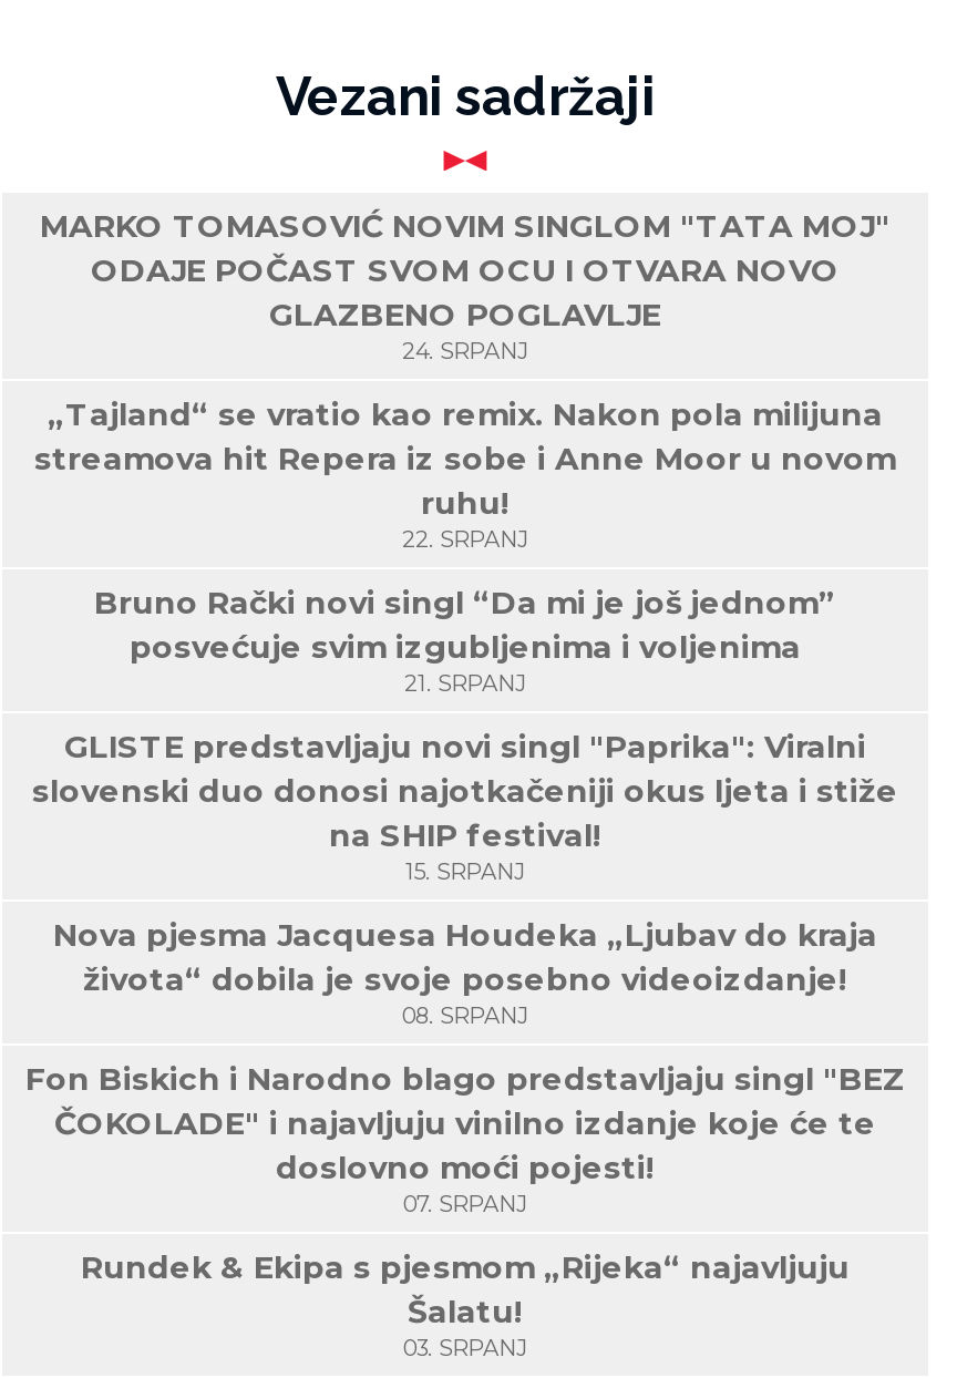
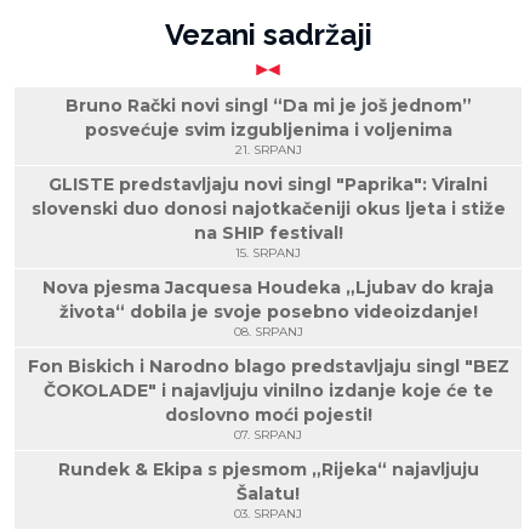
- MARKO TOMASOVIĆ NOVIM SINGLOM "TATA MOJ"
- ODAJE POČAST SVOM OCU I OTVARA NOVO
- GLAZBENO POGLAVLJE
- 24. SRPANJ
- „Tajland“ se vratio kao remix. Nakon pola milijuna
- streamova hit Repera iz sobe i Anne Moor u novom
- ruhu!
- 22. SRPANJ
